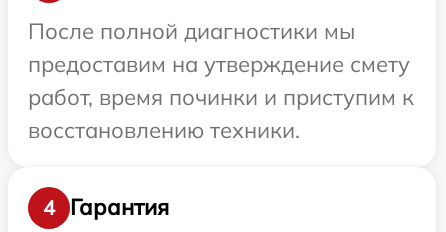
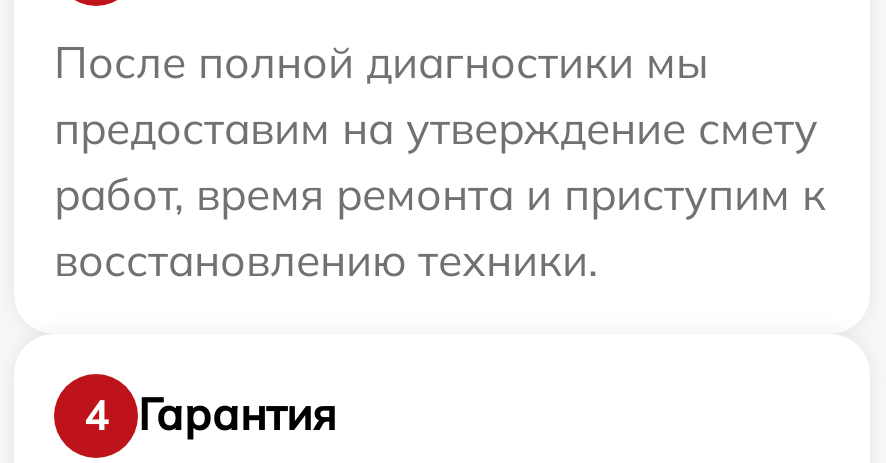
- работ, время починки и приступим к
+ работ, время ремонта и приступим к
